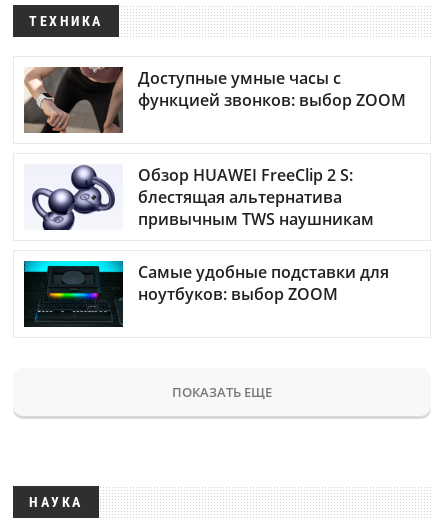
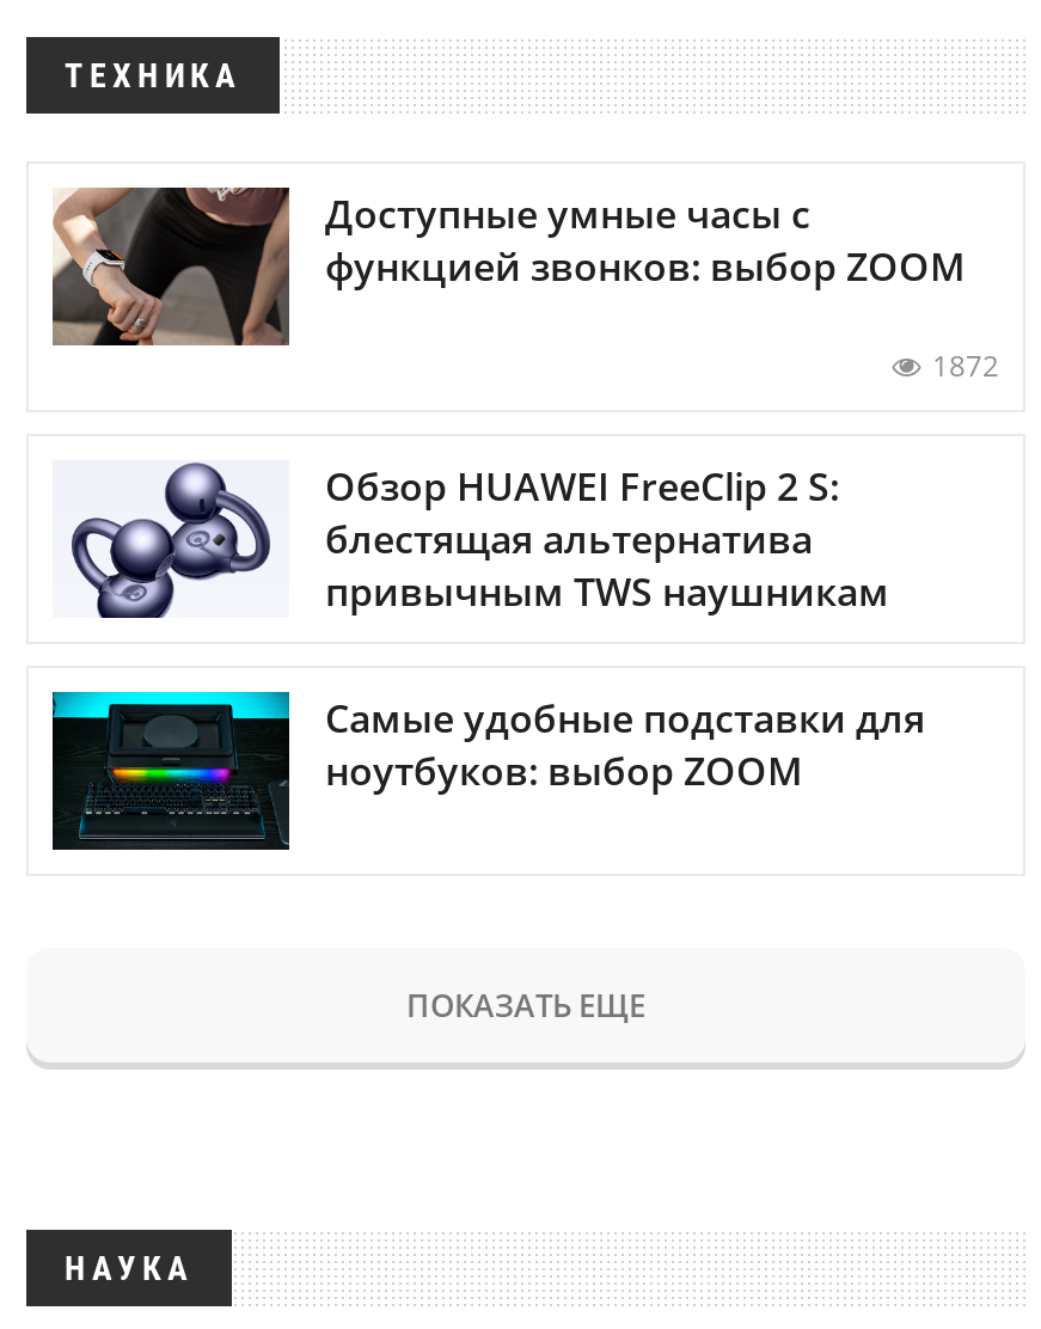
+ 1872
